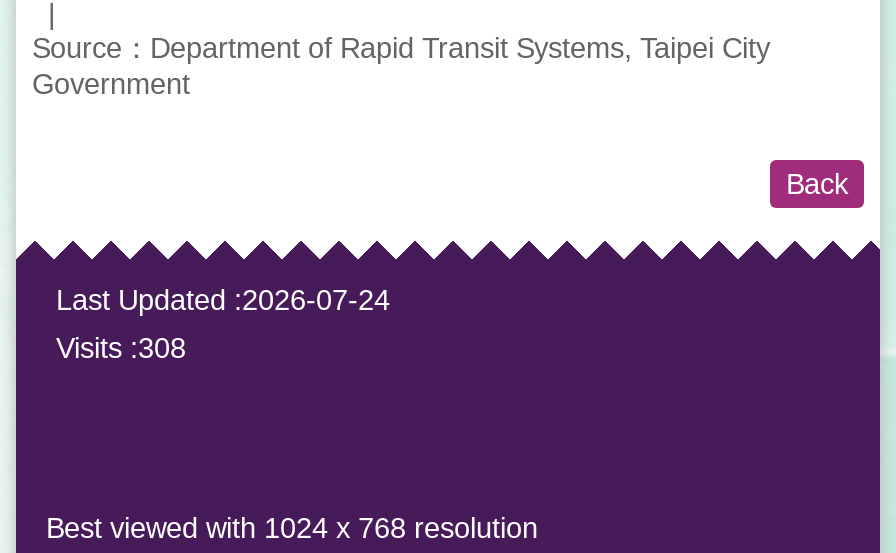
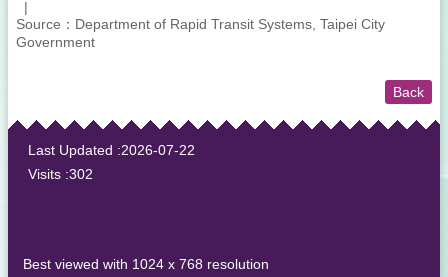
- Last Updated 2026-07-24
+ Last Updated 2026-07-22

- Visits 308
+ Visits 302
